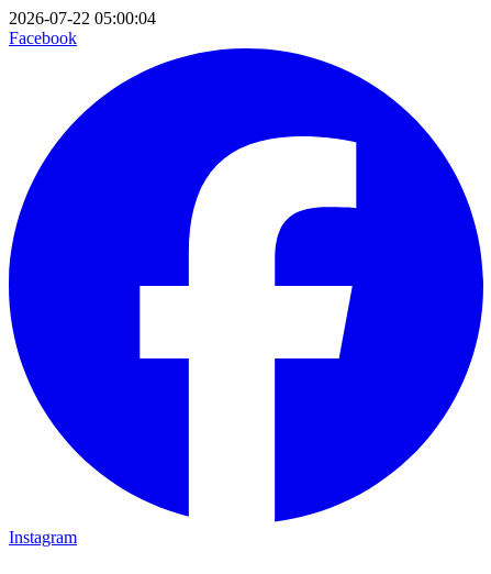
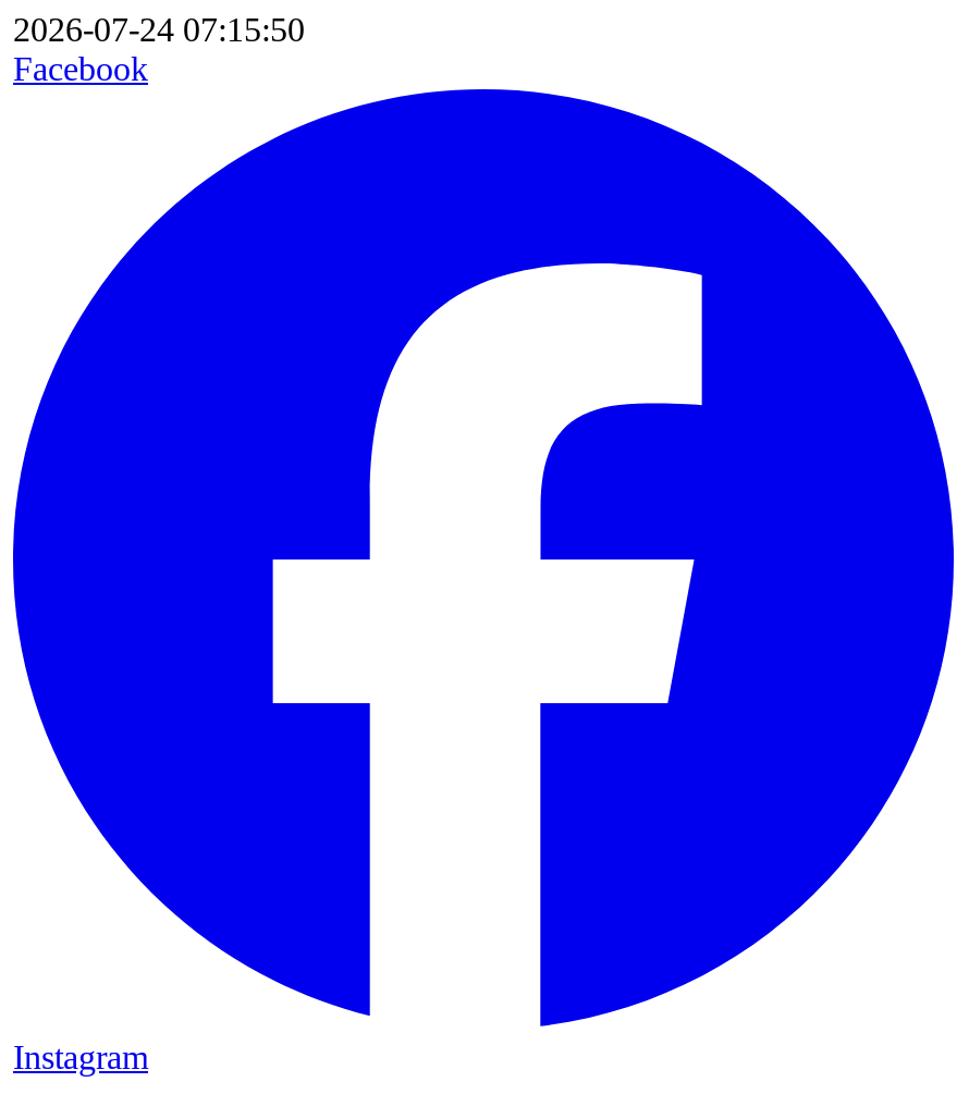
- 2026-07-22 05:00:04
+ 2026-07-24 07:15:50
